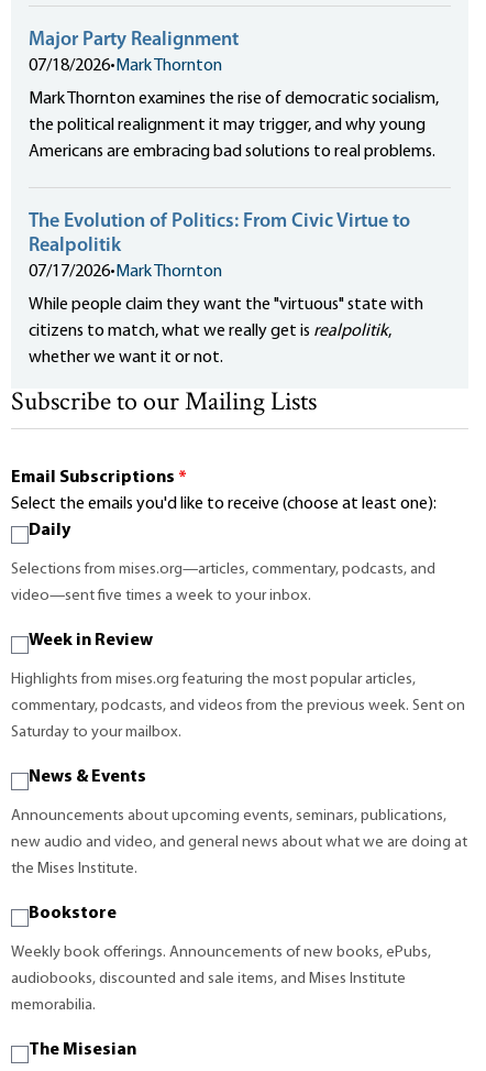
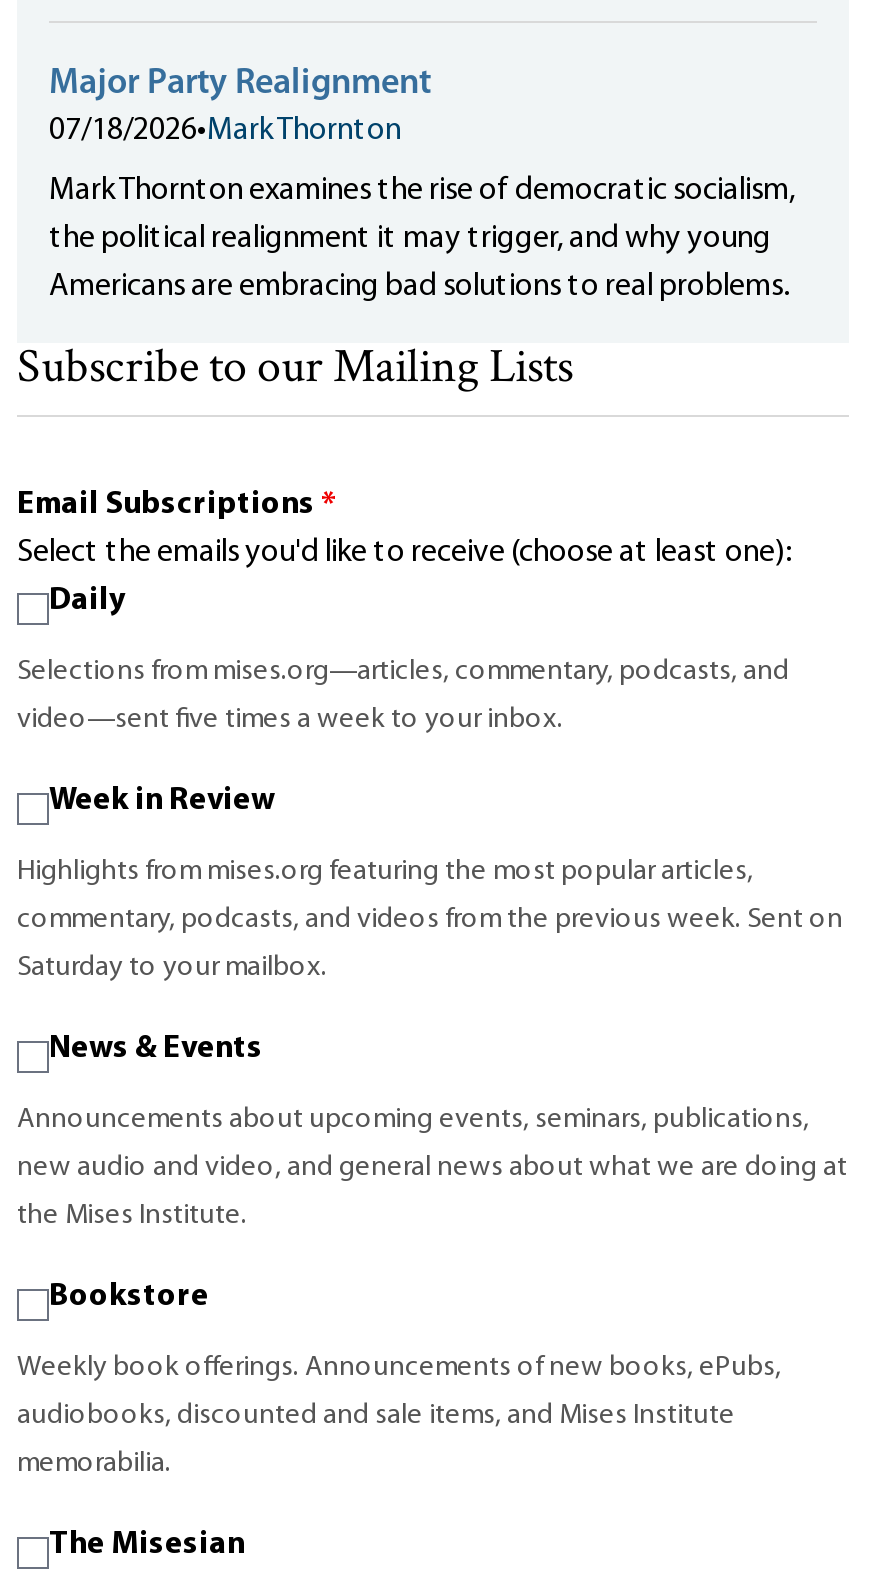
- The Evolution of Politics: From Civic Virtue to
- Realpolitik
- 07/17/2026• Mark Thornton
- While people claim they want the "virtuous" state with
- citizens to match, what we really get is realpolitik,
- whether we want it or not.
